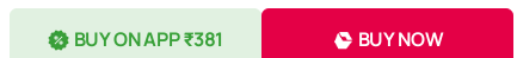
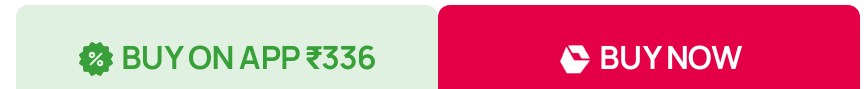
- BUY ON APP ₹381
+ BUY ON APP ₹336
